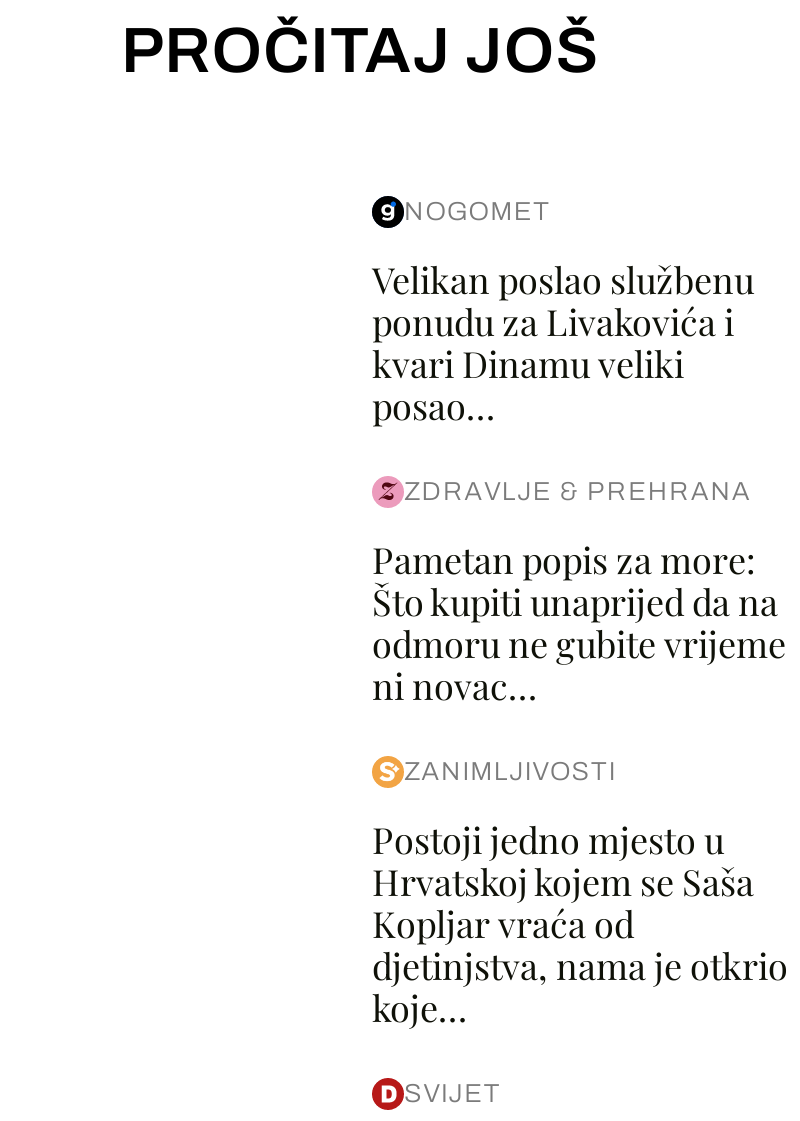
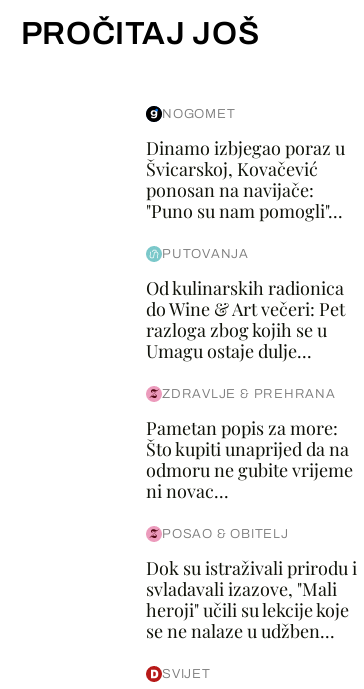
- Velikan poslao službenu
- ponudu za Livakovića i
- kvari Dinamu veliki
- posao...
+ Dinamo izbjegao poraz u
+ Švicarskoj, Kovačević
+ ponosan na navijače:
+ "Puno su nam pomogli"...
+ PUTOVANJA
+ Od kulinarskih radionica
+ do Wine & Art večeri: Pet
+ razloga zbog kojih se u
+ Umagu ostaje dulje...

moved down: ZDRAVLJE & PREHRANA | Pametan popis za more: | Što kupiti unaprijed da na | odmoru ne gubite vrijeme | ni novac...

- ZANIMLJIVOSTI
+ POSAO & OBITELJ

- Postoji jedno mjesto u
- Hrvatskoj kojem se Saša
- Kopljar vraća od
- djetinjstva, nama je otkrio
- koje...
+ Dok su istraživali prirodu i
+ svladavali izazove, "Mali
+ heroji" učili su lekcije koje
+ se ne nalaze u udžben...
